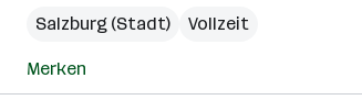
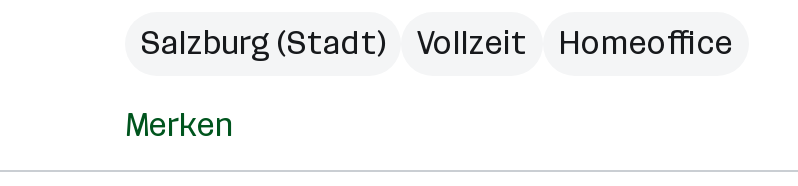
+ Homeoffice
